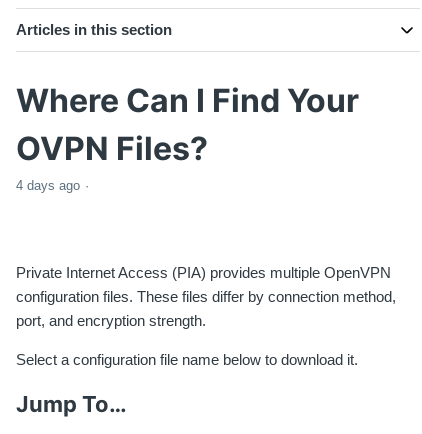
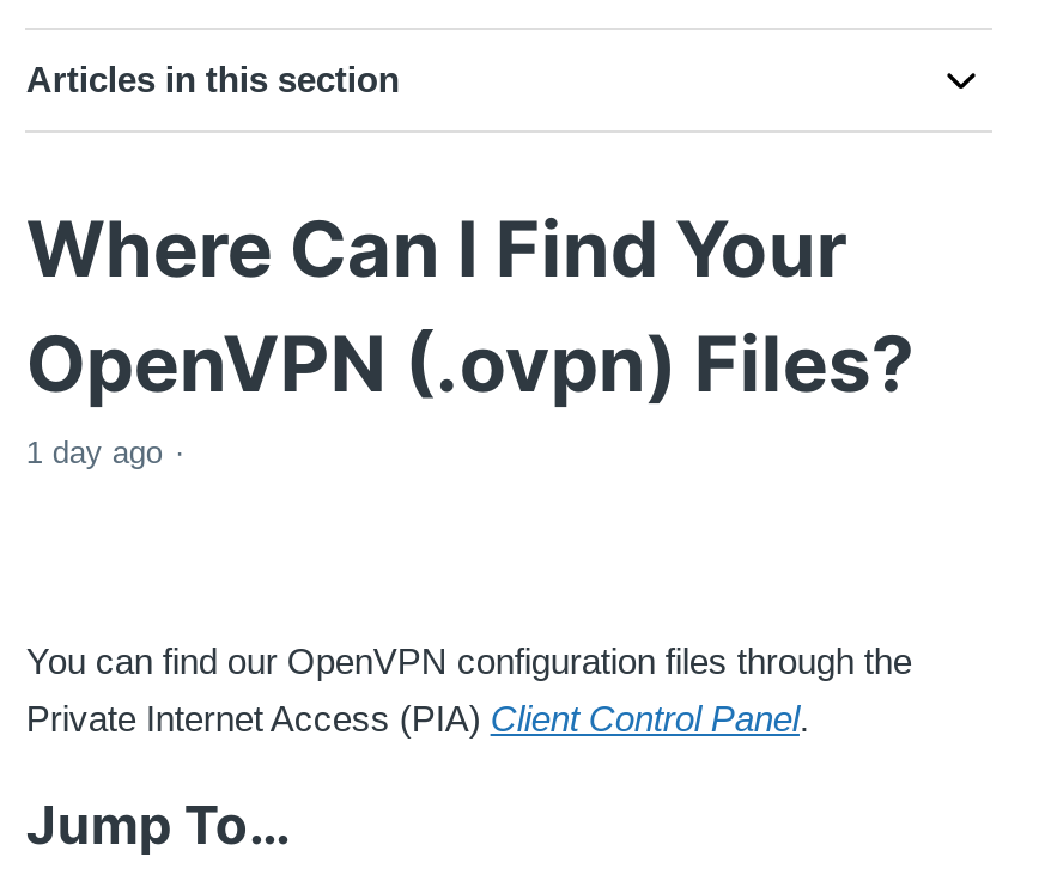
- OVPN Files?
- 4 days ago
+ OpenVPN (.ovpn) Files?
+ 1 day ago

- Private Internet Access (PIA) provides multiple OpenVPN
- configuration files. These files differ by connection method,
- port, and encryption strength.
- Select a configuration file name below to download it.
+ You can find our OpenVPN configuration files through the
+ Private Internet Access (PIA) Client Control Panel.
